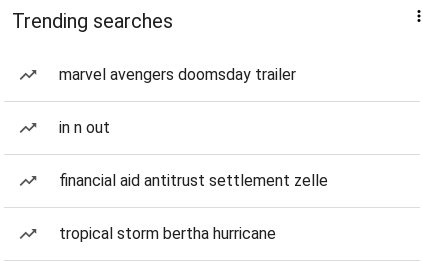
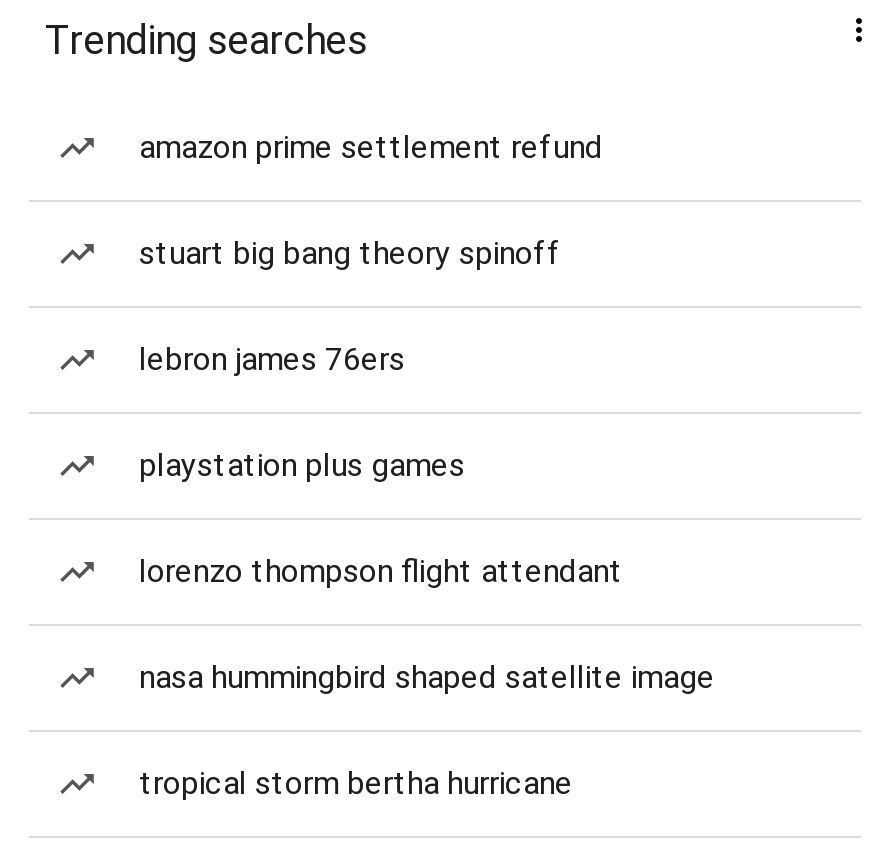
- marvel avengers doomsday trailer
- in n out
- financial aid antitrust settlement zelle
+ amazon prime settlement refund
+ stuart big bang theory spinoff
+ lebron james 76ers
+ playstation plus games
+ lorenzo thompson flight attendant
+ nasa hummingbird shaped satellite image
